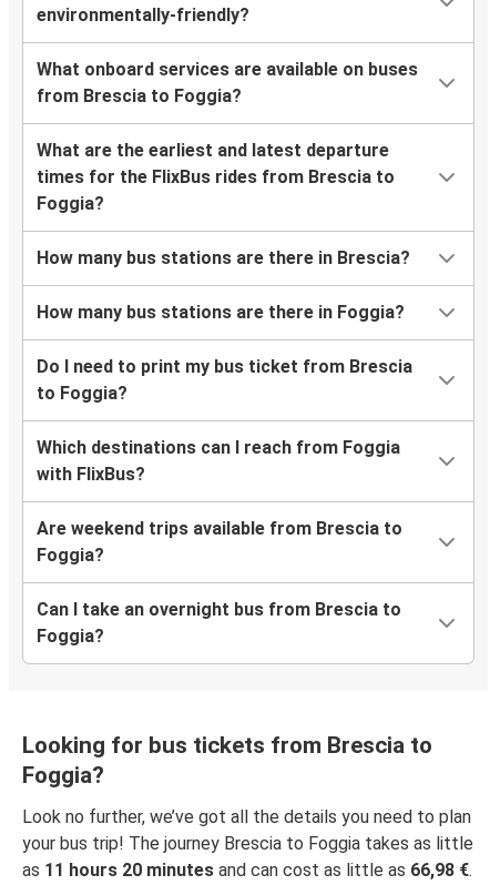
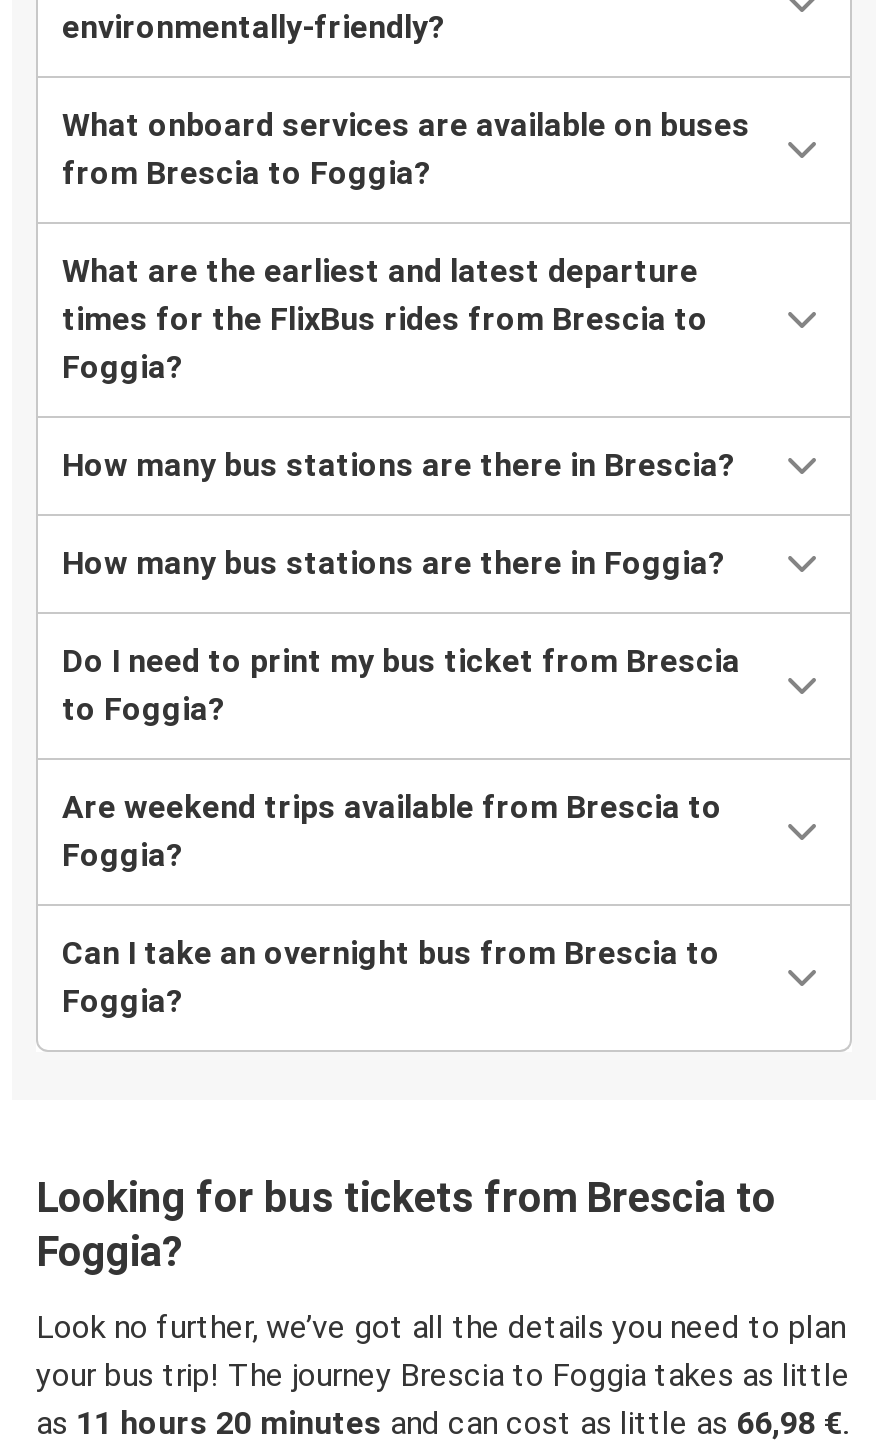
- Which destinations can I reach from Foggia
- with FlixBus?
